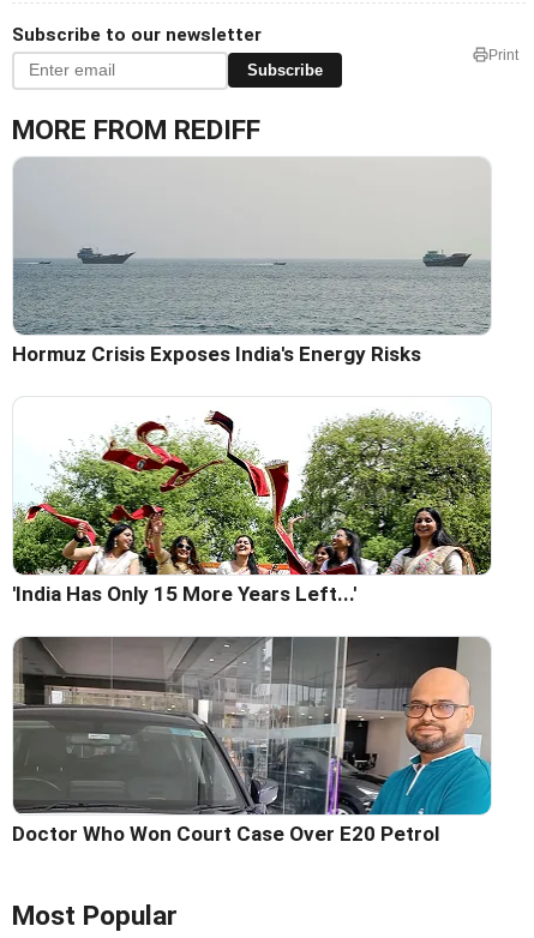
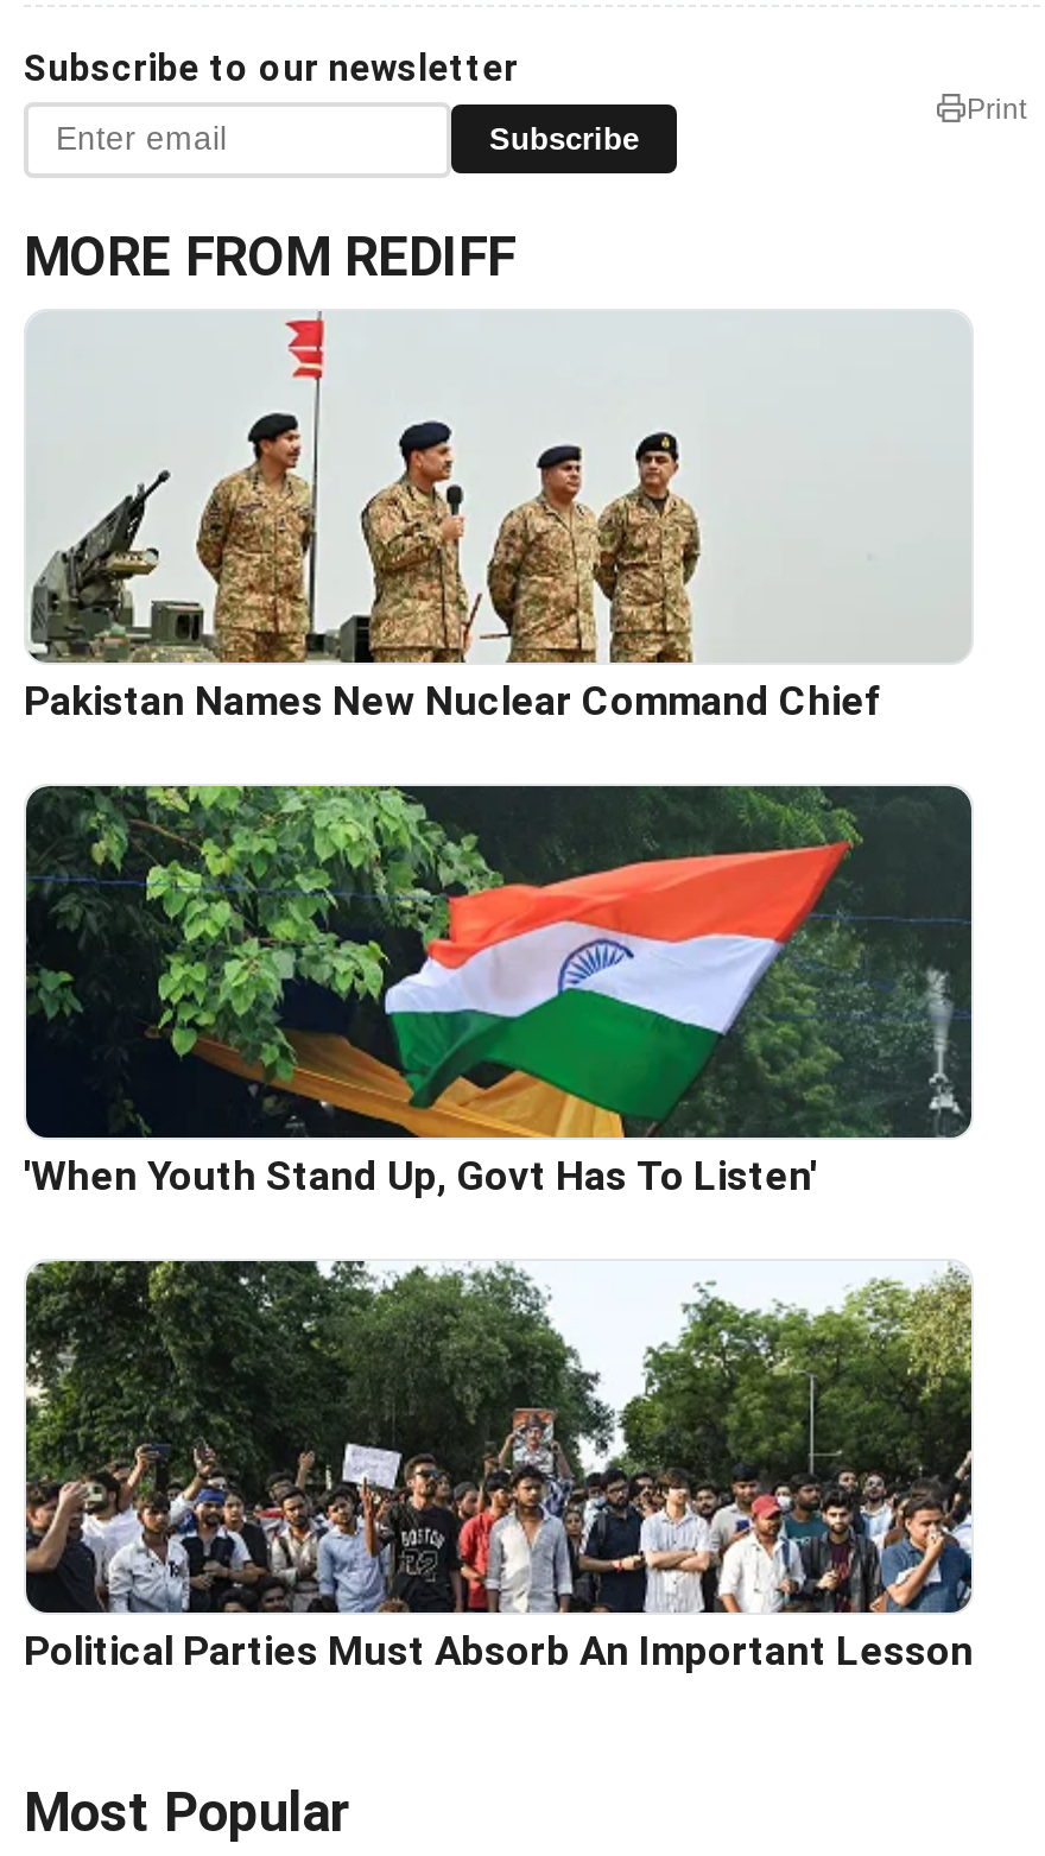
- [image]
- Hormuz Crisis Exposes India's Energy Risks
+ [image]
+ Pakistan Names New Nuclear Command Chief

- [image]
- 'India Has Only 15 More Years Left...'
+ [image]
+ 'When Youth Stand Up, Govt Has To Listen'

- [image]
- Doctor Who Won Court Case Over E20 Petrol
+ [image]
+ Political Parties Must Absorb An Important Lesson
